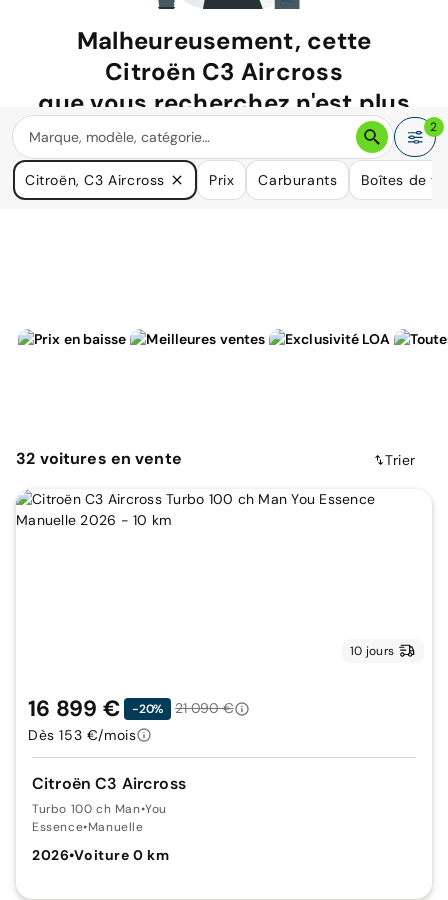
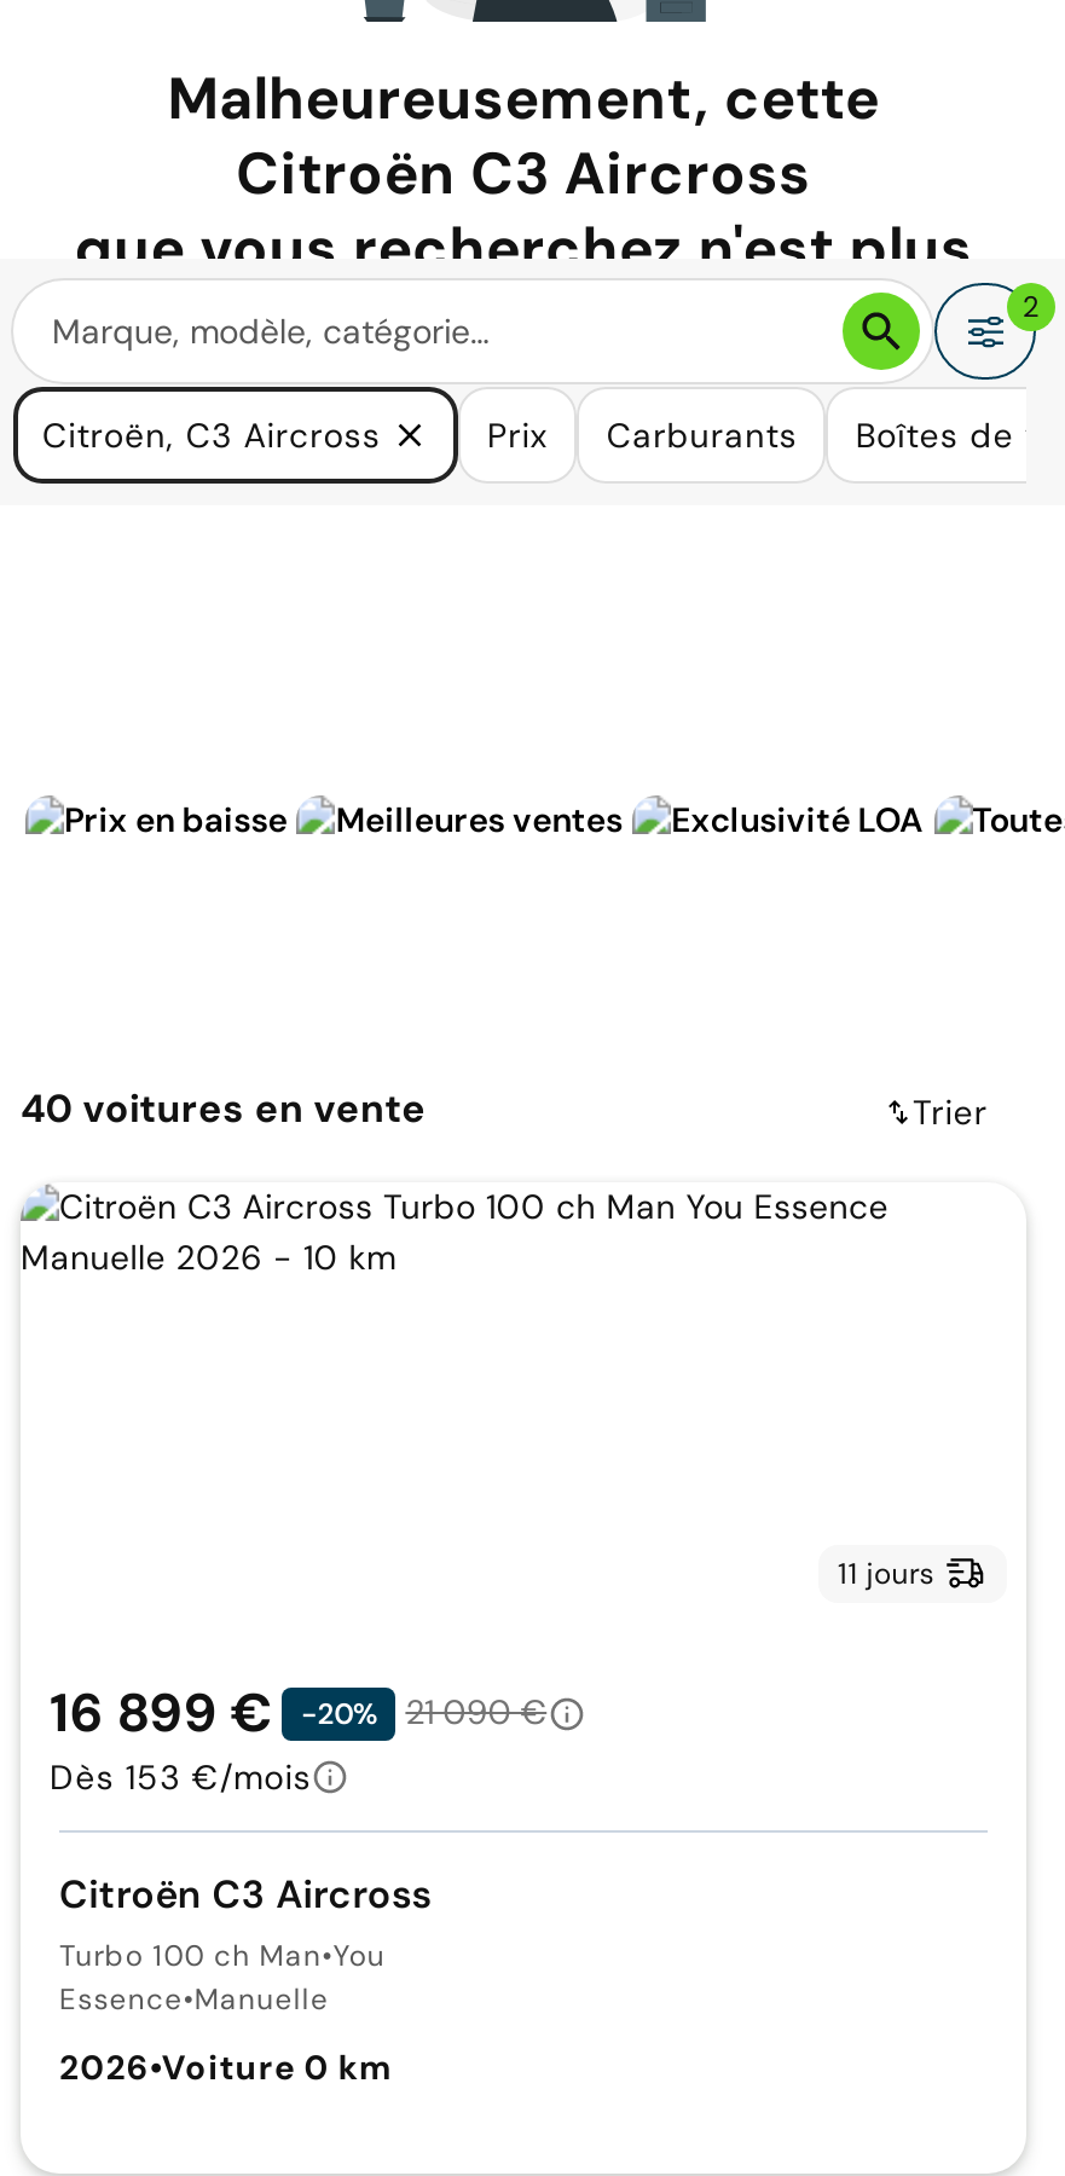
- 32 voitures en vente
+ 40 voitures en vente

- 10 jours
+ 11 jours
